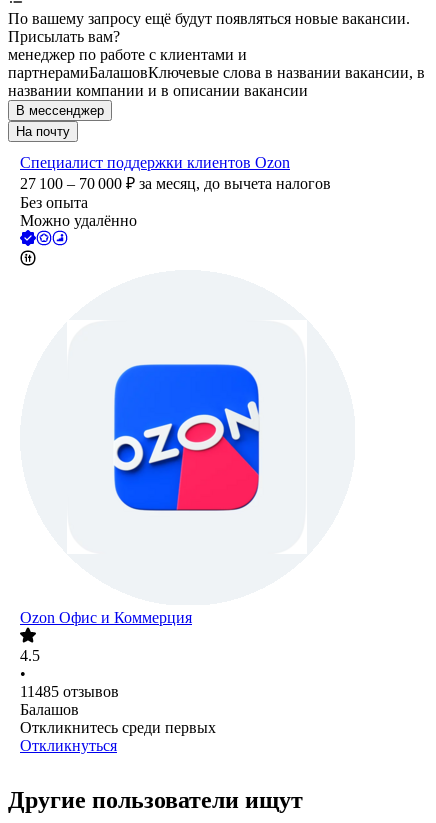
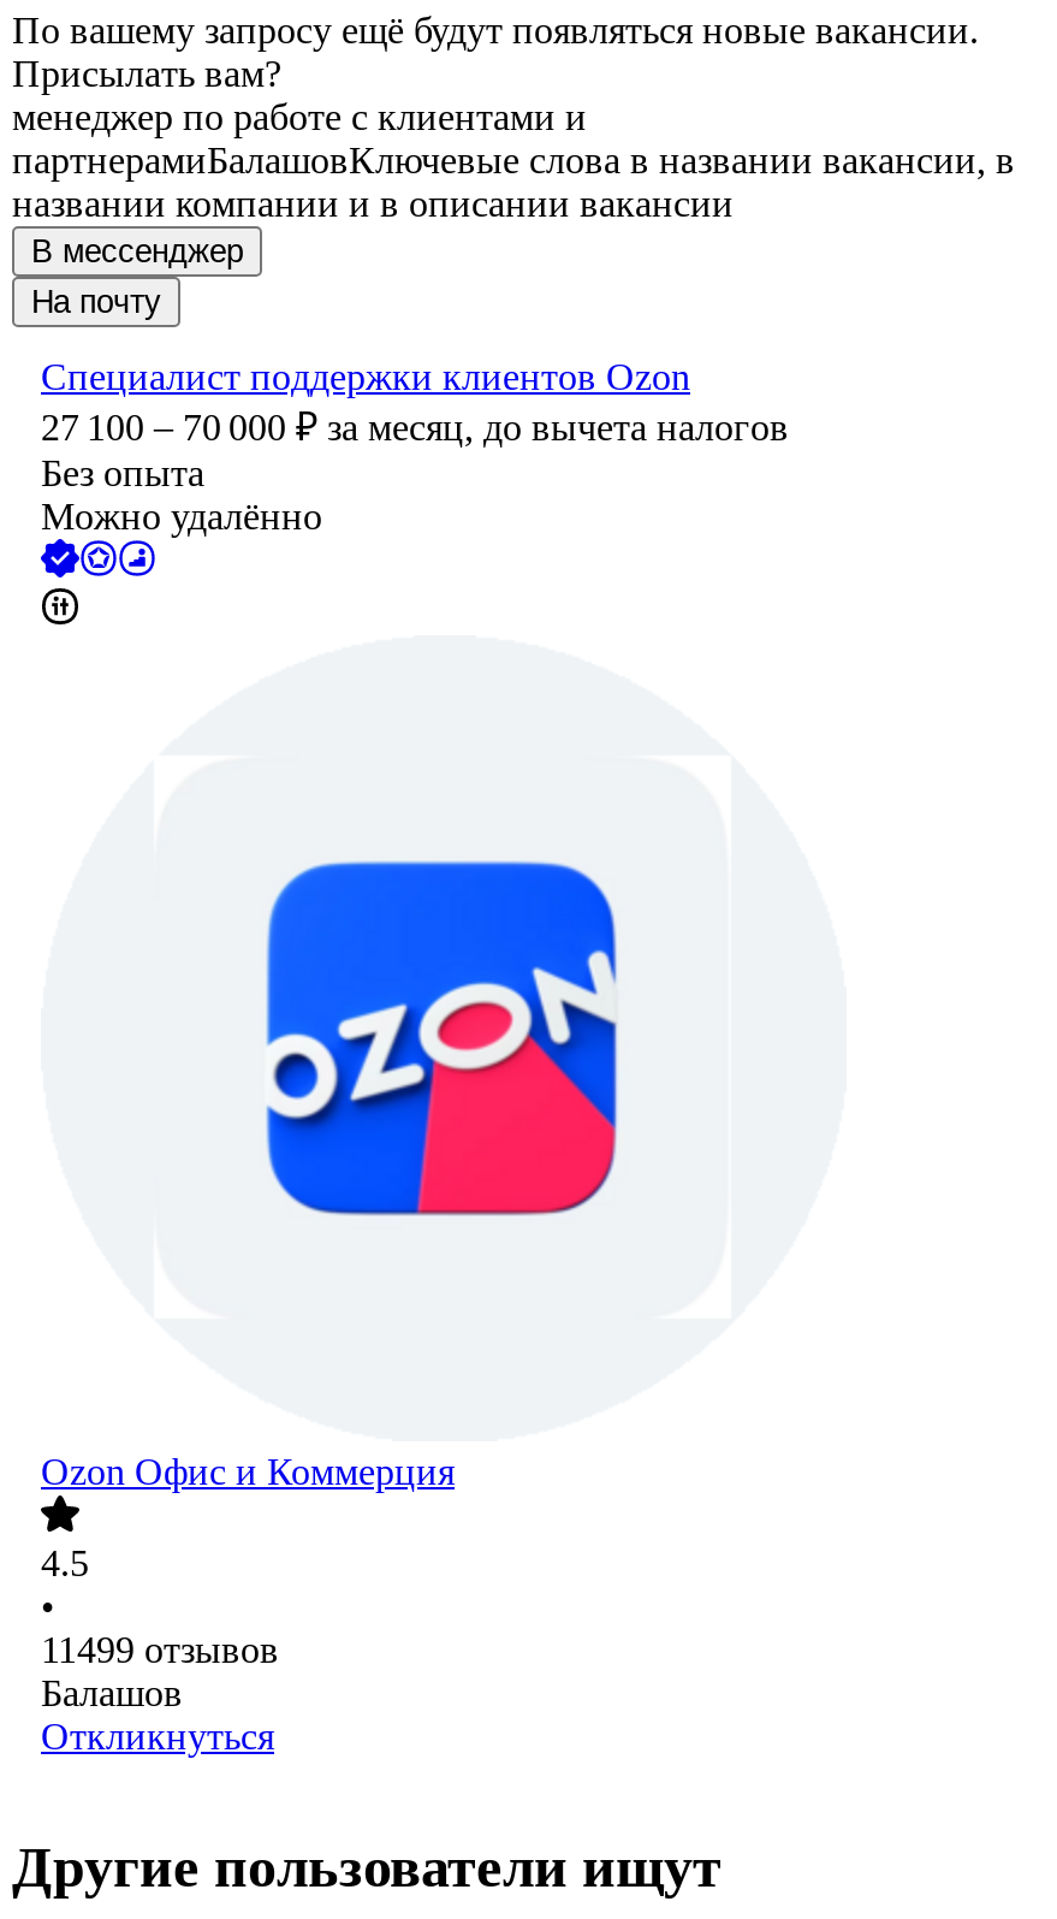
- 11485 отзывов
+ 11499 отзывов

- Откликнитесь среди первых
